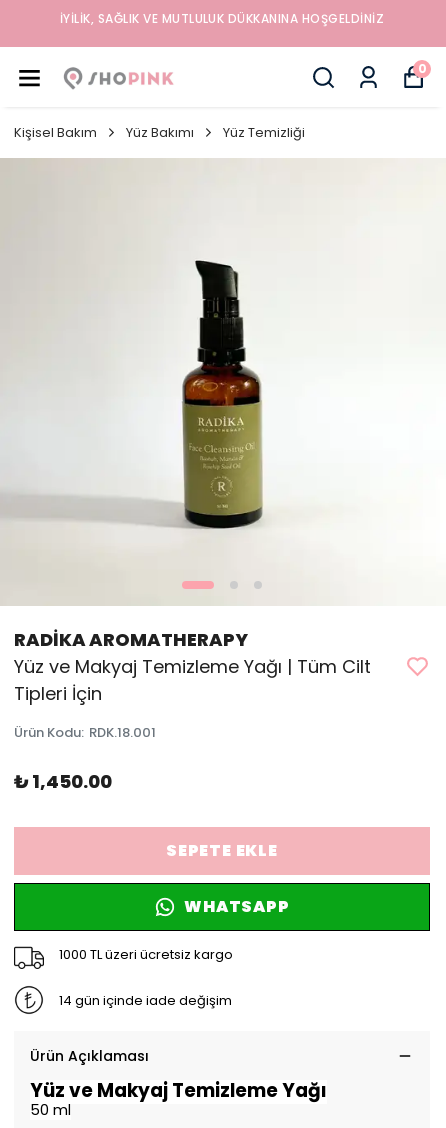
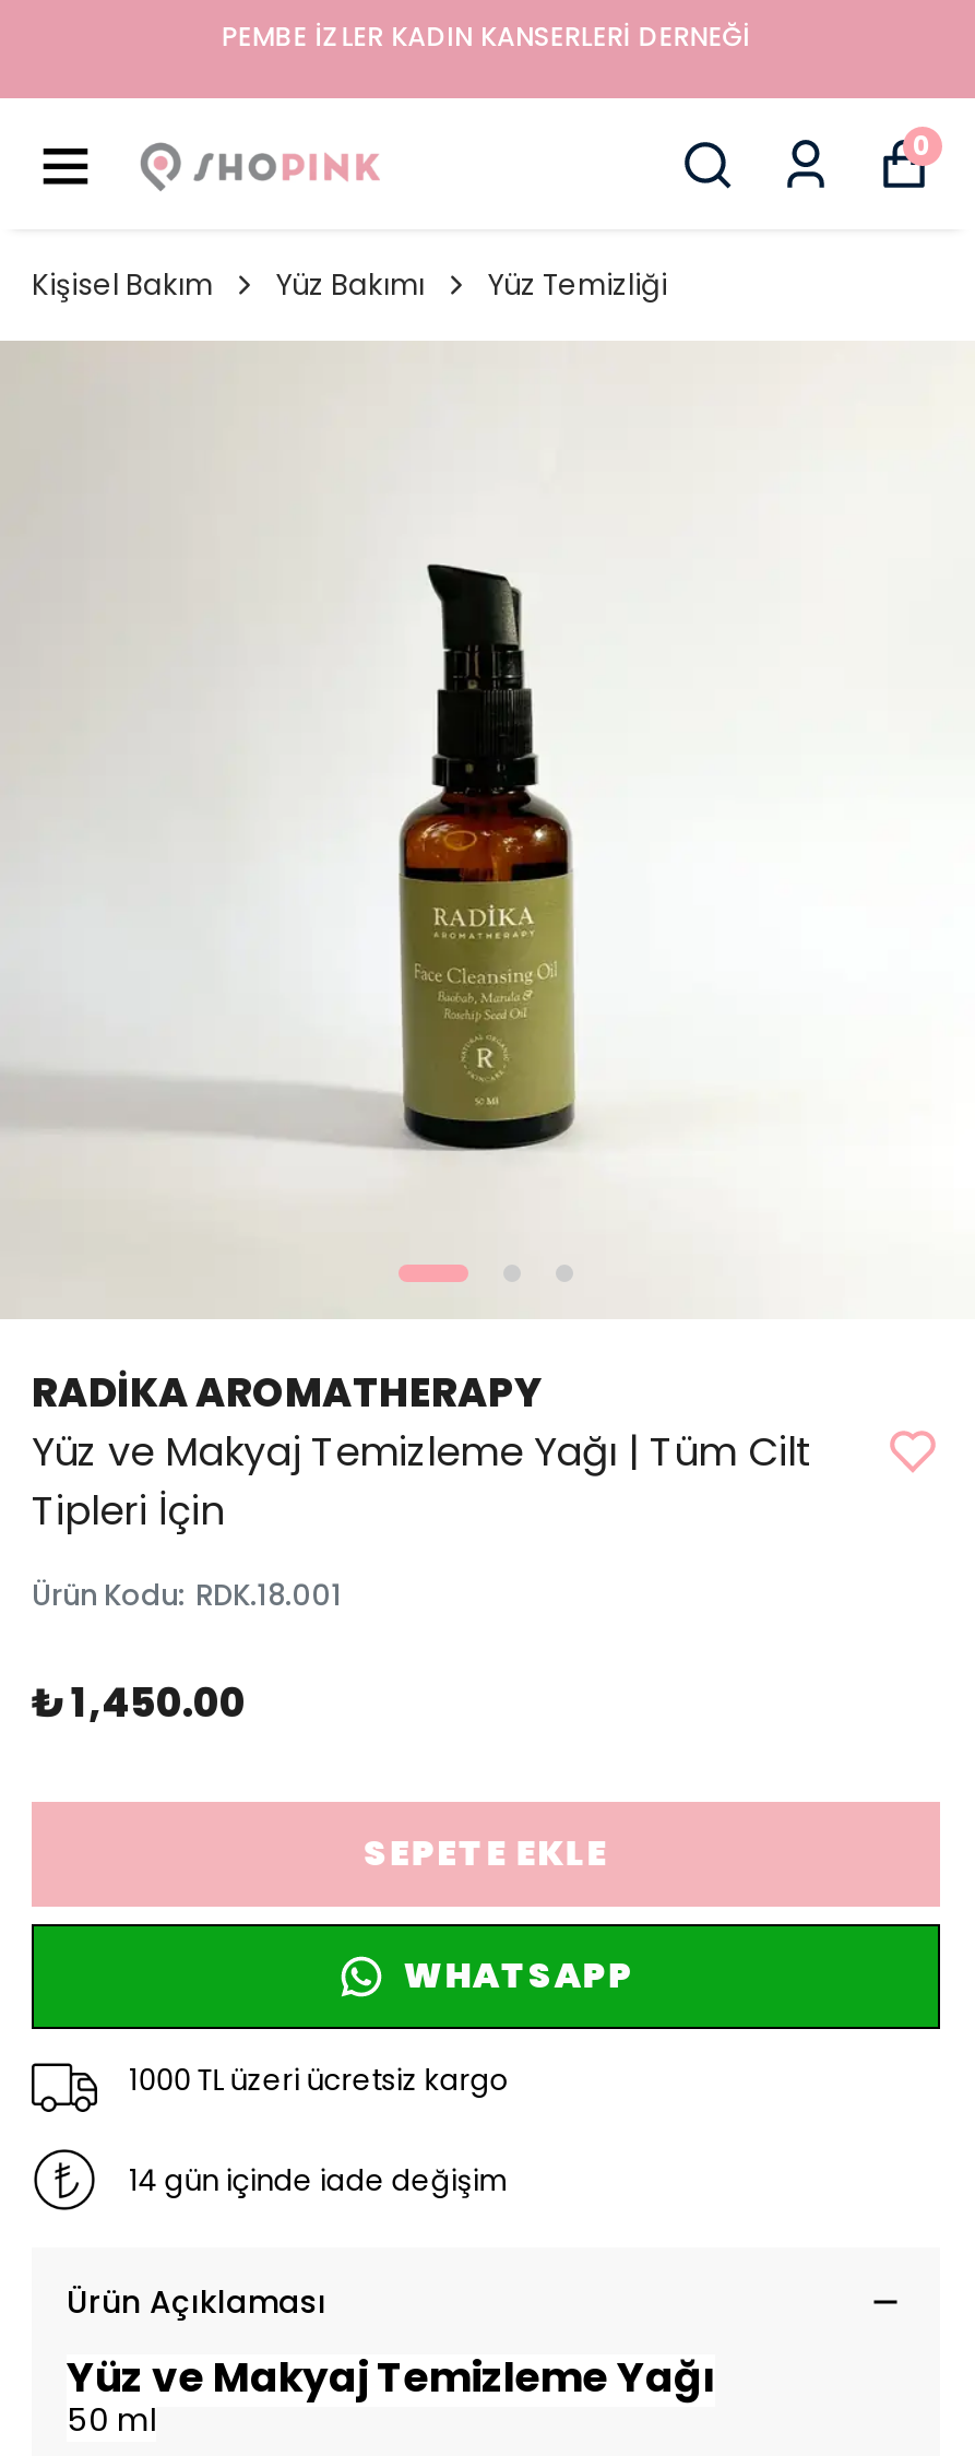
- İYILIK, SAĞLIK VE MUTLULUK DÜKKANINA HOŞGELDINIZ
+ PEMBE İZLER KADIN KANSERLERI DERNEĞI
